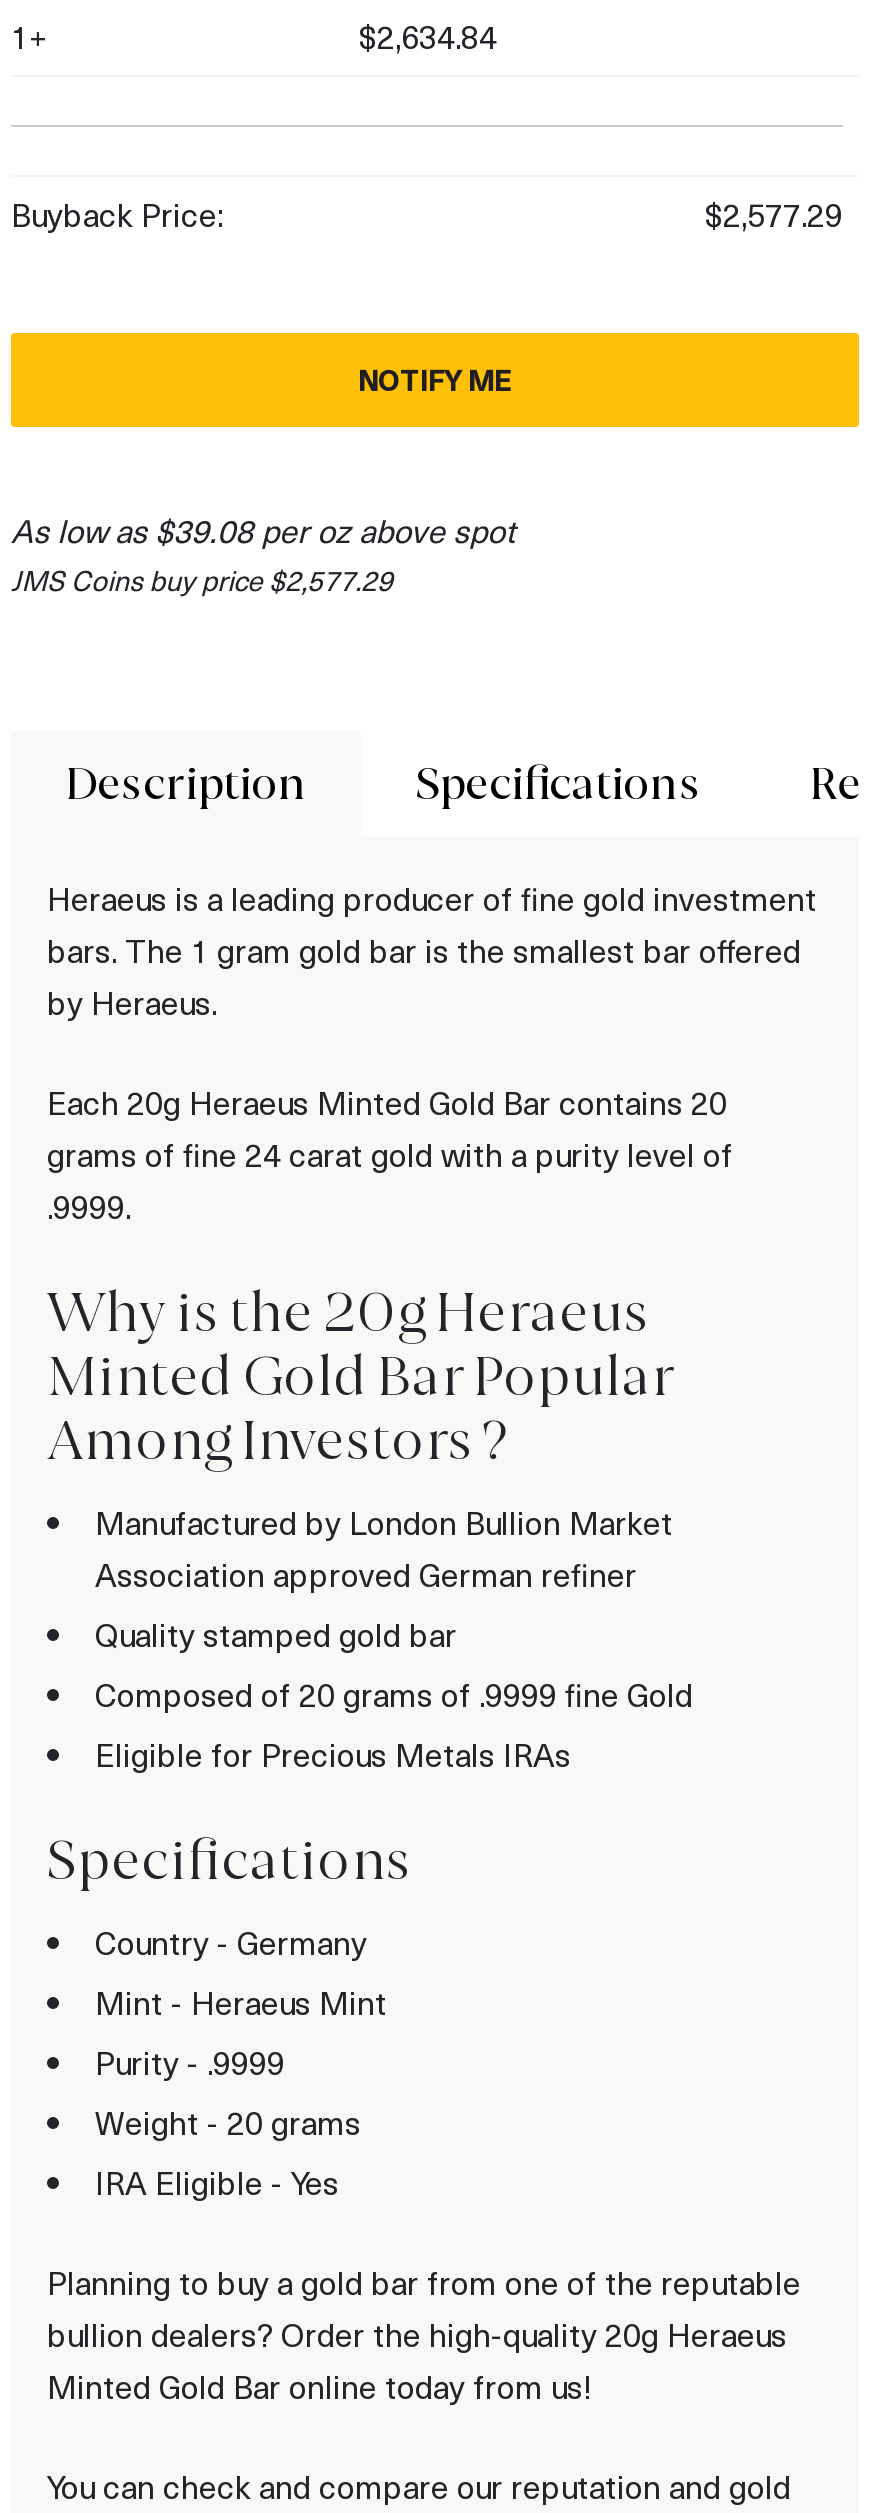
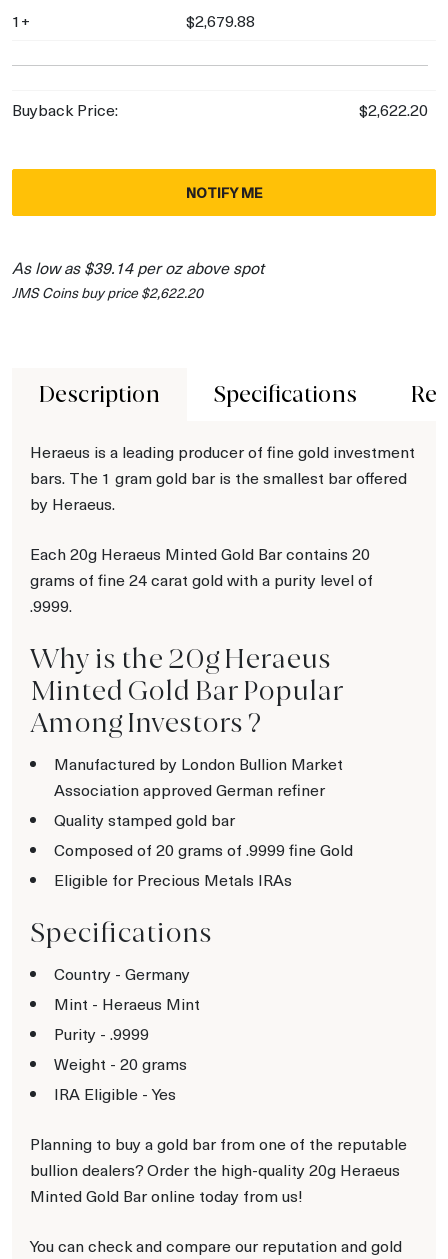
- $2,634.84
+ $2,679.88

- $2,577.29
+ $2,622.20

- As low as $39.08 per oz above spot
+ As low as $39.14 per oz above spot

- JMS Coins buy price $2,577.29
+ JMS Coins buy price $2,622.20
